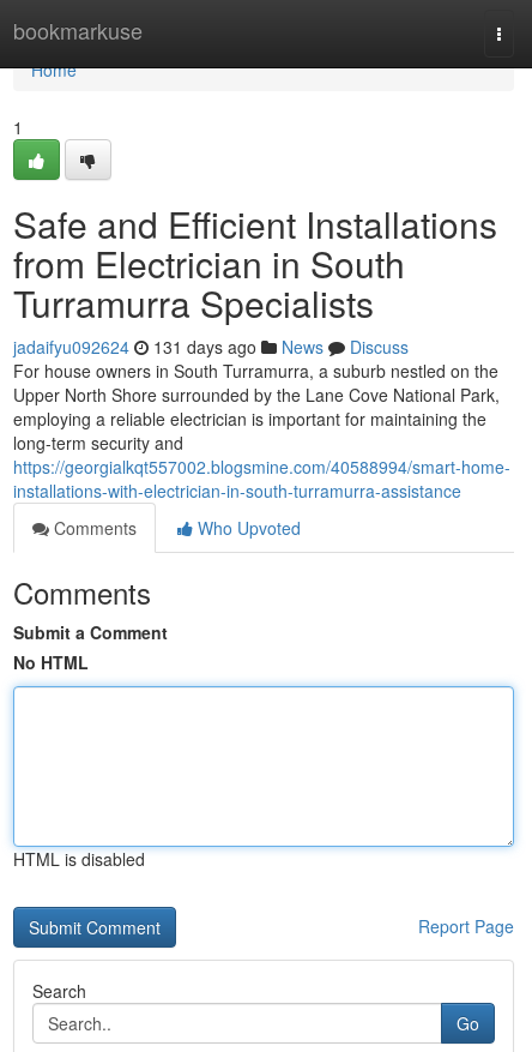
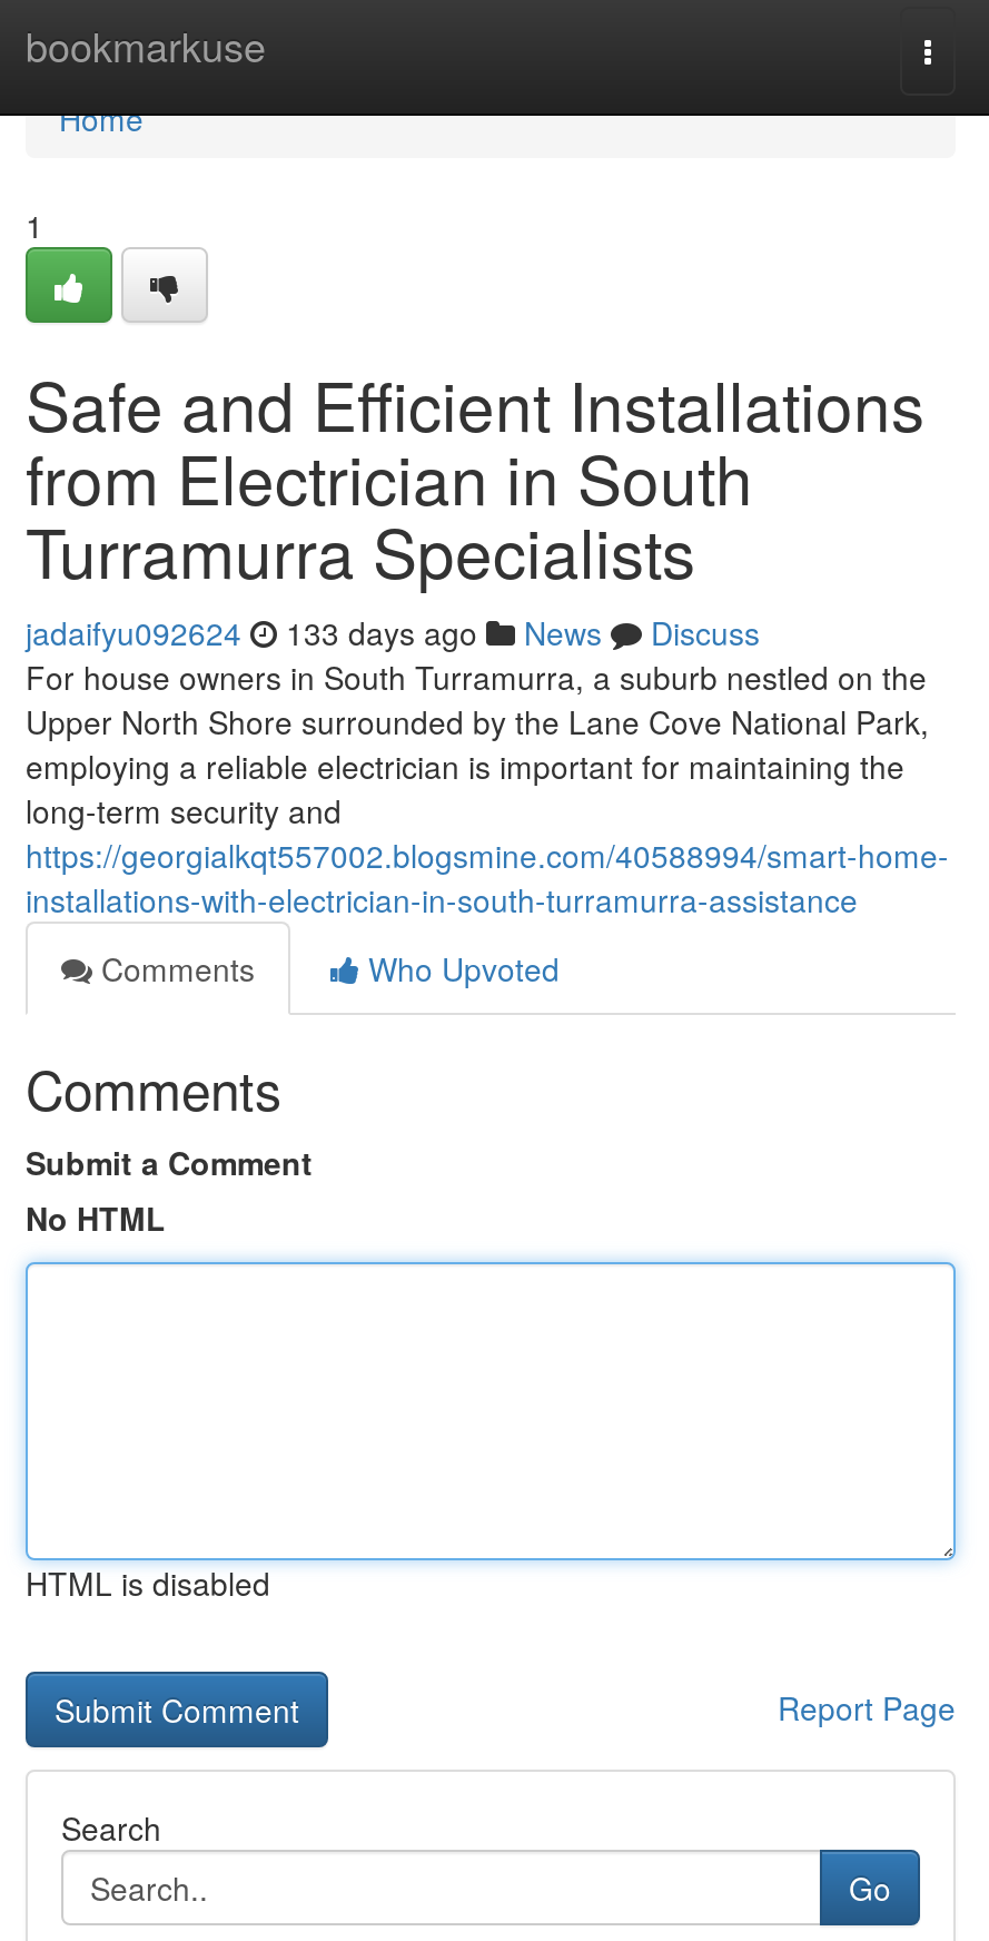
- jadaifyu092624 131 days ago News Discuss
+ jadaifyu092624 133 days ago News Discuss
